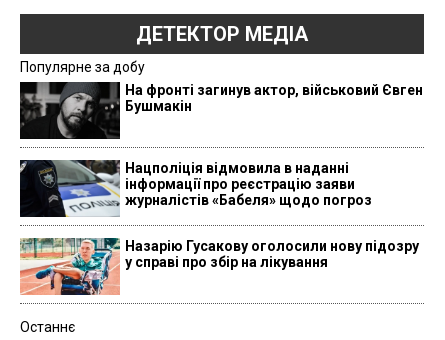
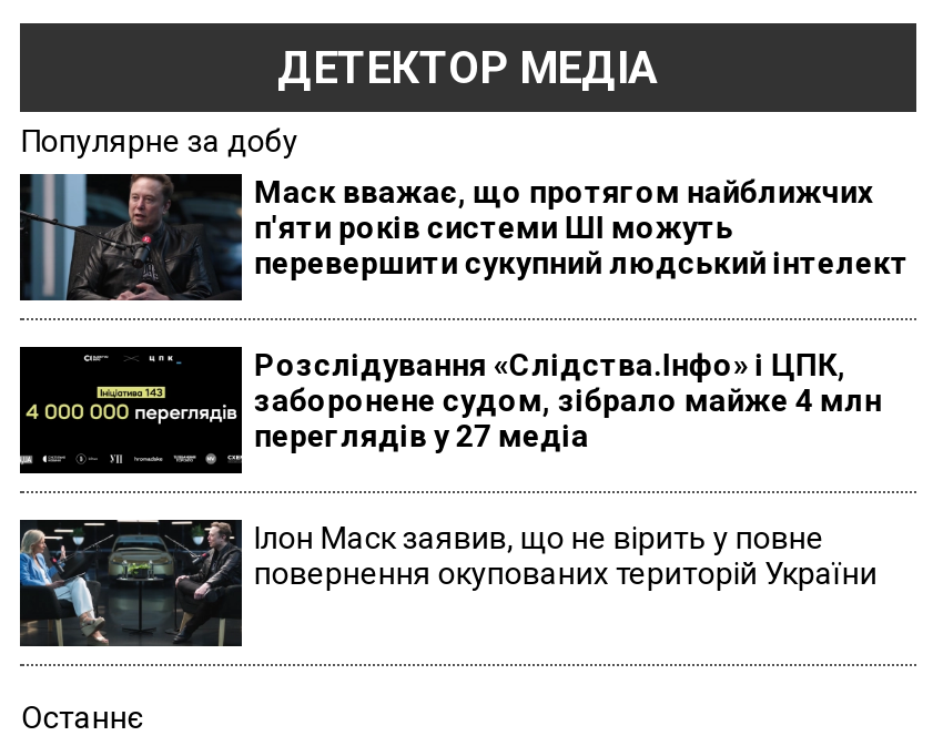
- [image]
- На фронті загинув актор, військовий Євген
- Бушмакін
+ [image]
+ Маск вважає, що протягом найближчих
+ п'яти років системи ШІ можуть
+ перевершити сукупний людський інтелект

- [image]
- Нацполіція відмовила в наданні
- інформації про реєстрацію заяви
- журналістів «Бабеля» щодо погроз
+ [image]
+ Розслідування «Слідства.Інфо» і ЦПК,
+ заборонене судом, зібрало майже 4 млн
+ переглядів у 27 медіа

- [image]
- Назарію Гусакову оголосили нову підозру
- у справі про збір на лікування
+ [image]
+ Ілон Маск заявив, що не вірить у повне
+ повернення окупованих територій України
